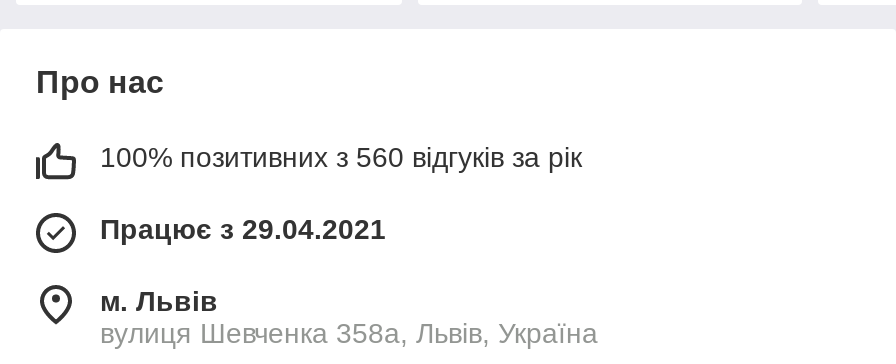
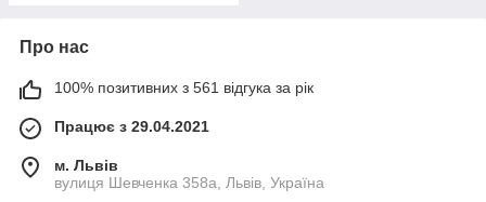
- 100% позитивних з 560 відгуків за рік
+ 100% позитивних з 561 відгука за рік
